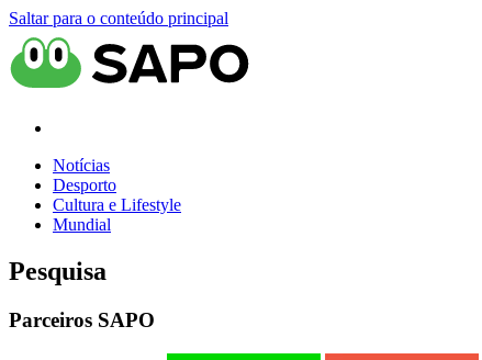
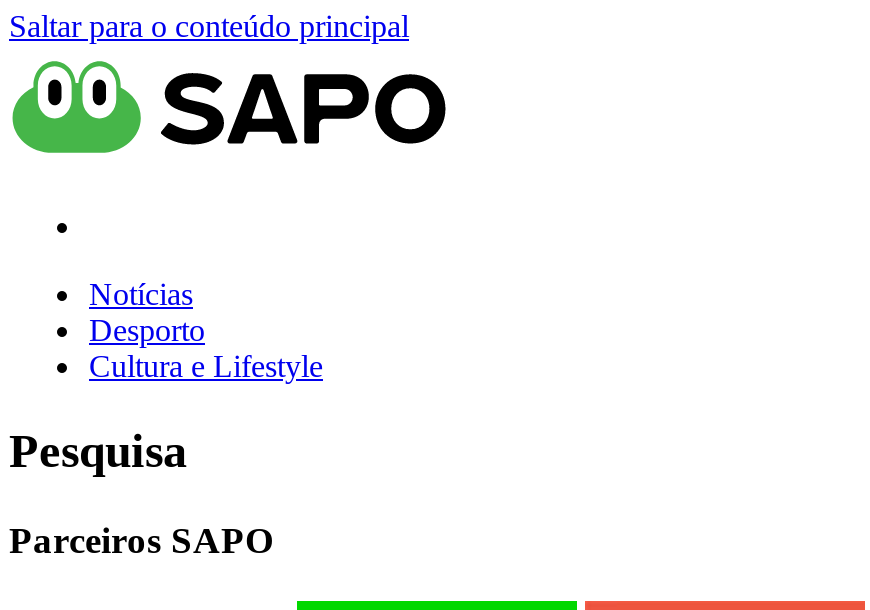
- Mundial
